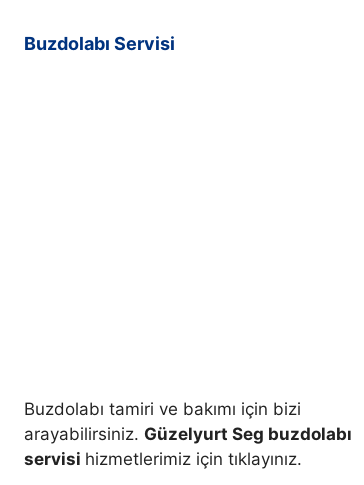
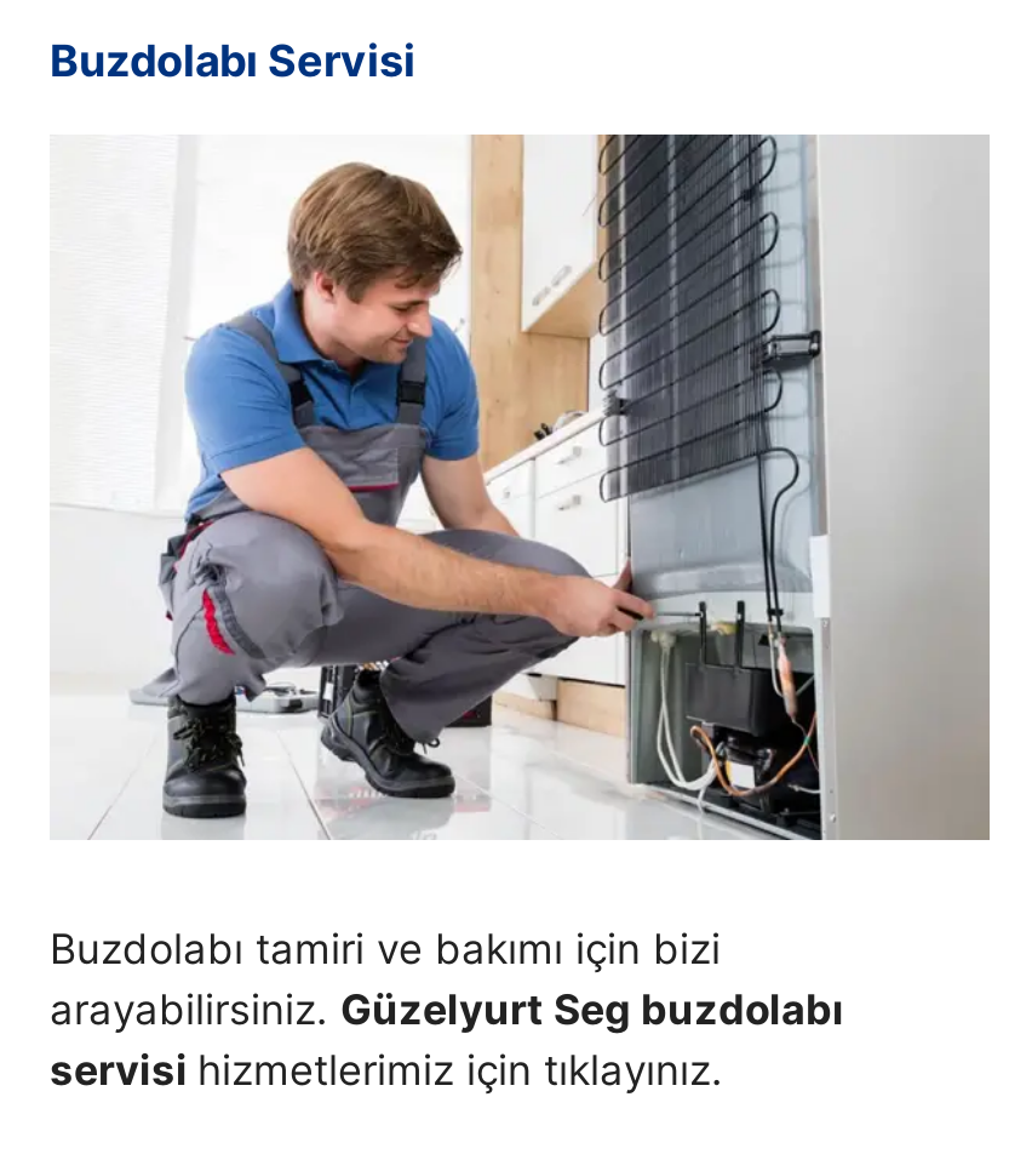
+ [image]
